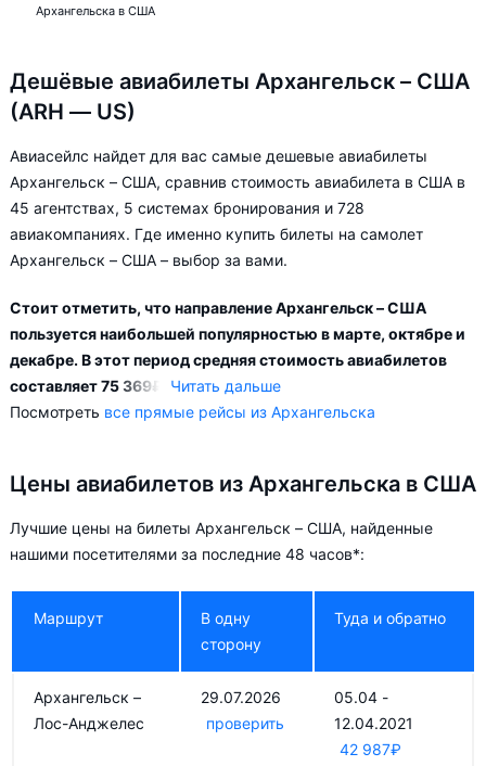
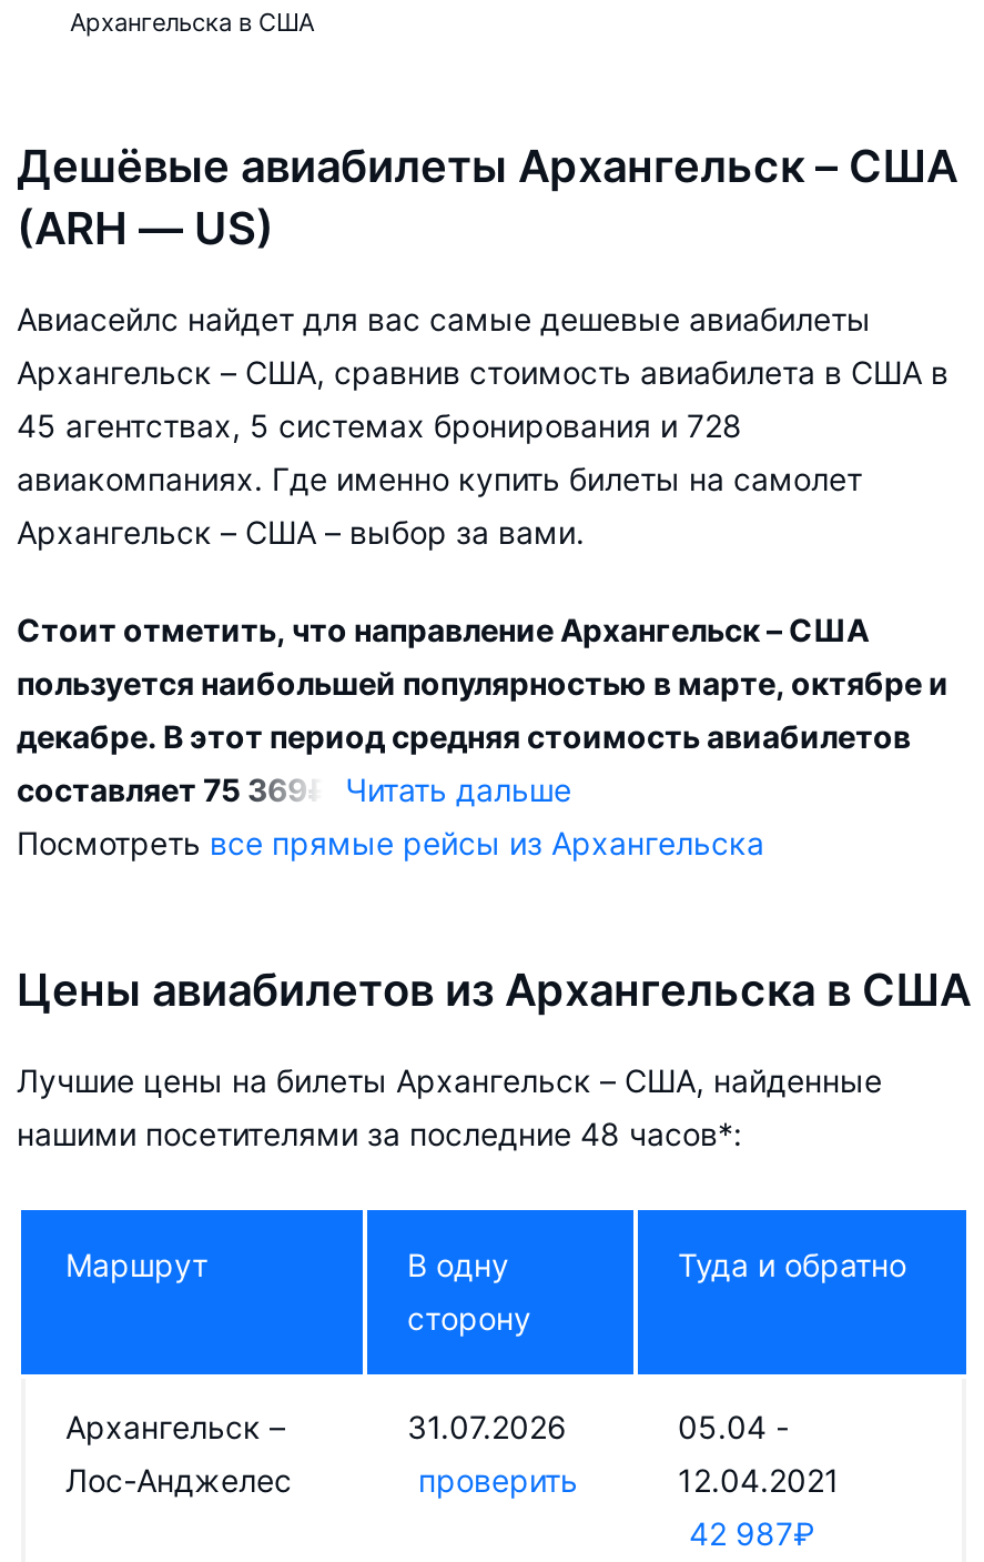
- 29.07.2026
+ 31.07.2026
